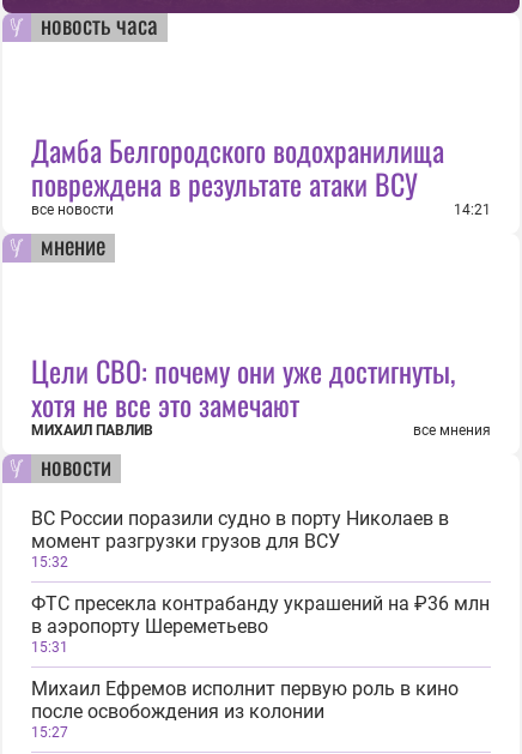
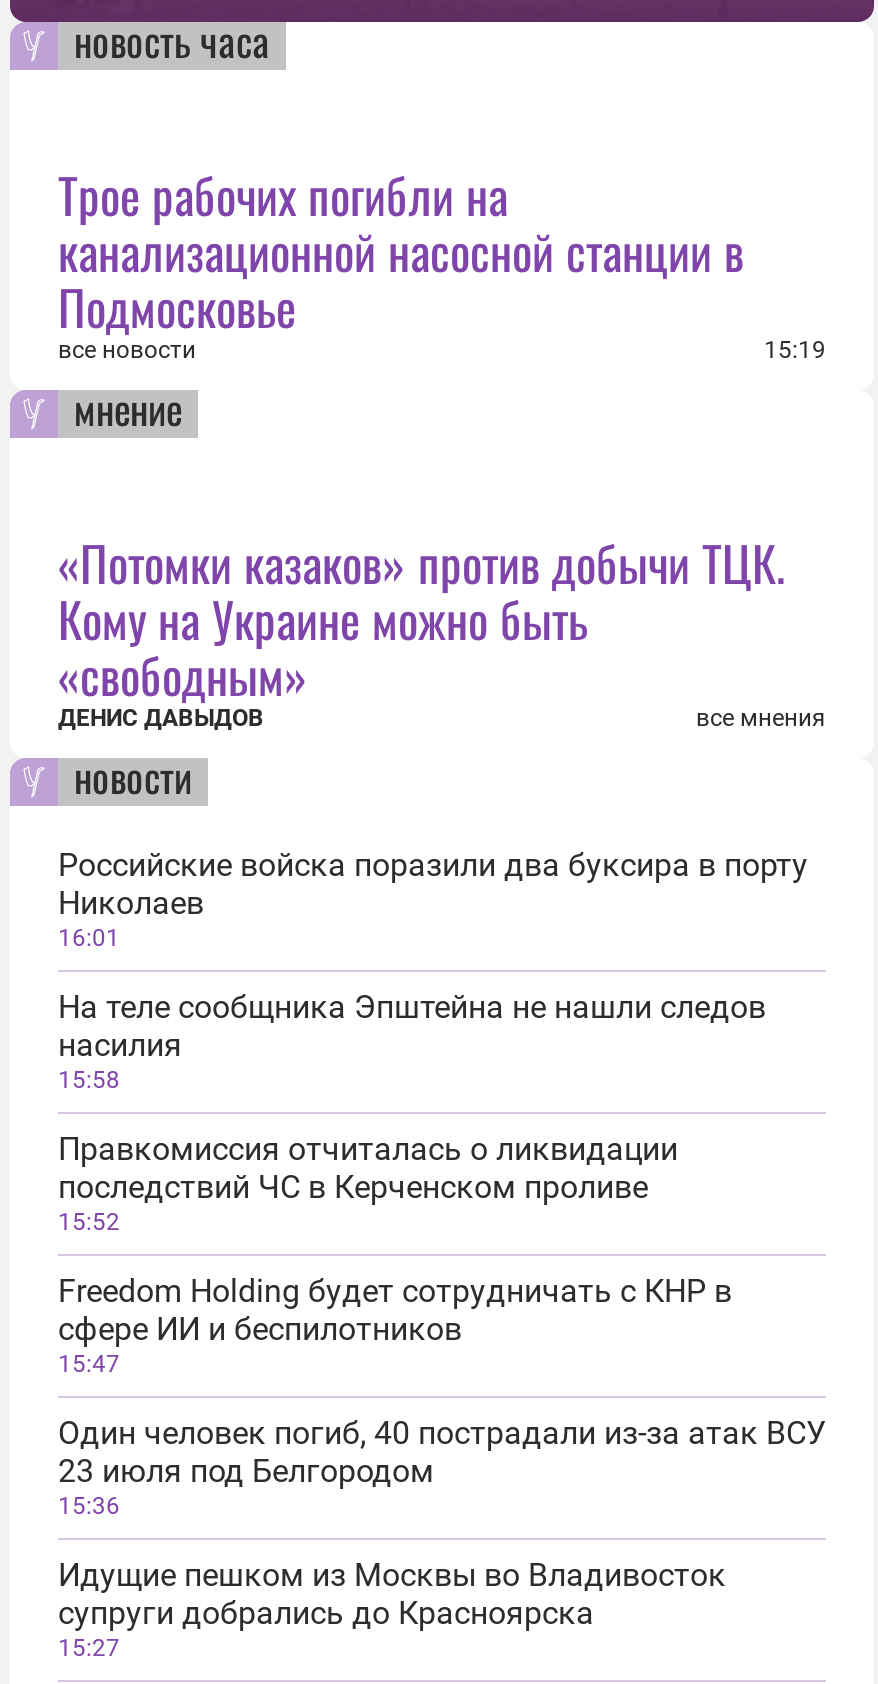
- Дамба Белгородского водохранилища
- повреждена в результате атаки ВСУ
+ Трое рабочих погибли на
+ канализационной насосной станции в
+ Подмосковье

- 14:21
+ 15:19

- Цели СВО: почему они уже достигнуты,
- хотя не все это замечают
- МИХАИЛ ПАВЛИВ
+ «Потомки казаков» против добычи ТЦК.
+ Кому на Украине можно быть
+ «свободным»
+ ДЕНИС ДАВЫДОВ

- ВС России поразили судно в порту Николаев в
- момент разгрузки грузов для ВСУ
- 15:32
- ФТС пресекла контрабанду украшений на ₽36 млн
- в аэропорту Шереметьево
- 15:31
- Михаил Ефремов исполнит первую роль в кино
- после освобождения из колонии
+ Российские войска поразили два буксира в порту
+ Николаев
+ 16:01
+ На теле сообщника Эпштейна не нашли следов
+ насилия
+ 15:58
+ Правкомиссия отчиталась о ликвидации
+ последствий ЧС в Керченском проливе
+ 15:52
+ Freedom Holding будет сотрудничать с КНР в
+ сфере ИИ и беспилотников
+ 15:47
+ Один человек погиб, 40 пострадали из-за атак ВСУ
+ 23 июля под Белгородом
+ 15:36
+ Идущие пешком из Москвы во Владивосток
+ супруги добрались до Красноярска
